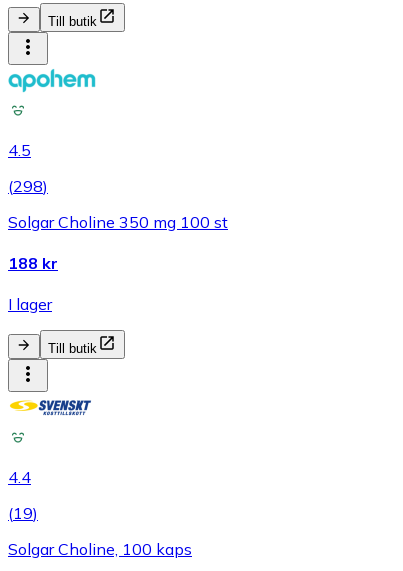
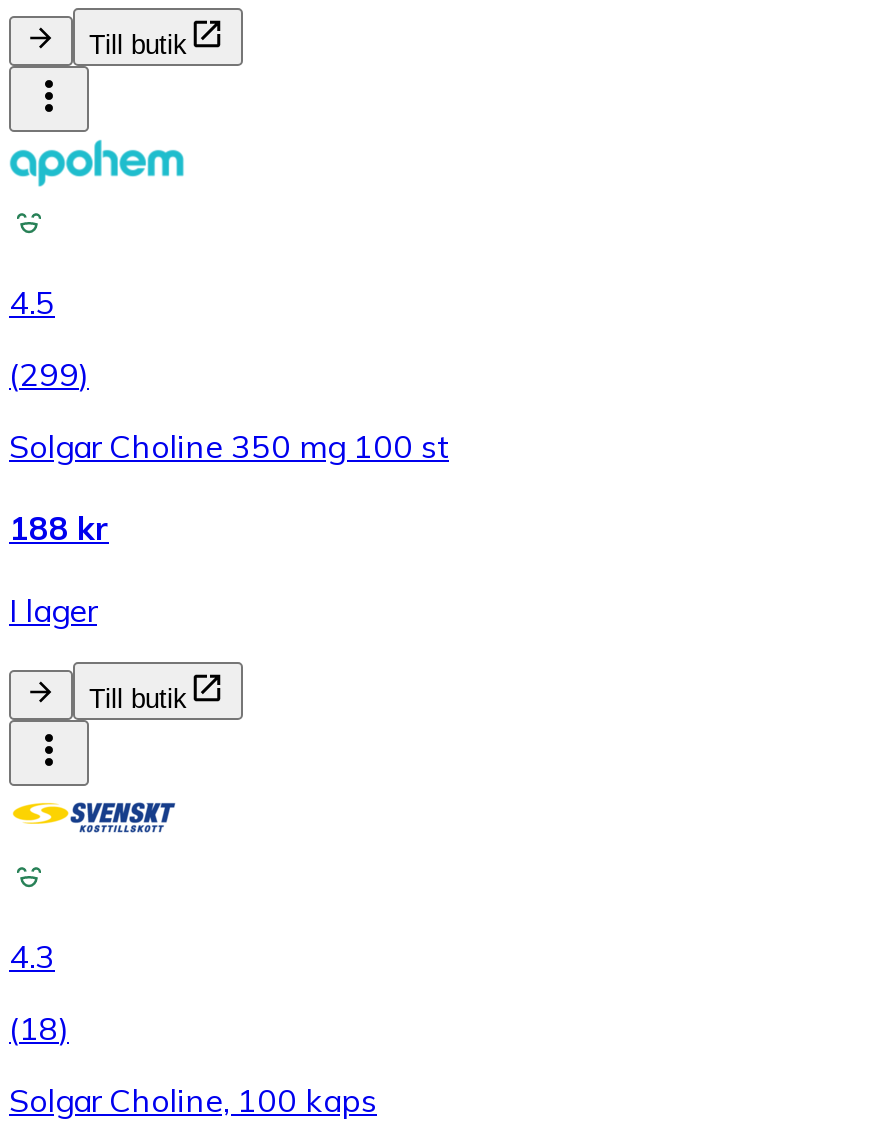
- (298)
+ (299)

- 4.4
+ 4.3

- (19)
+ (18)
